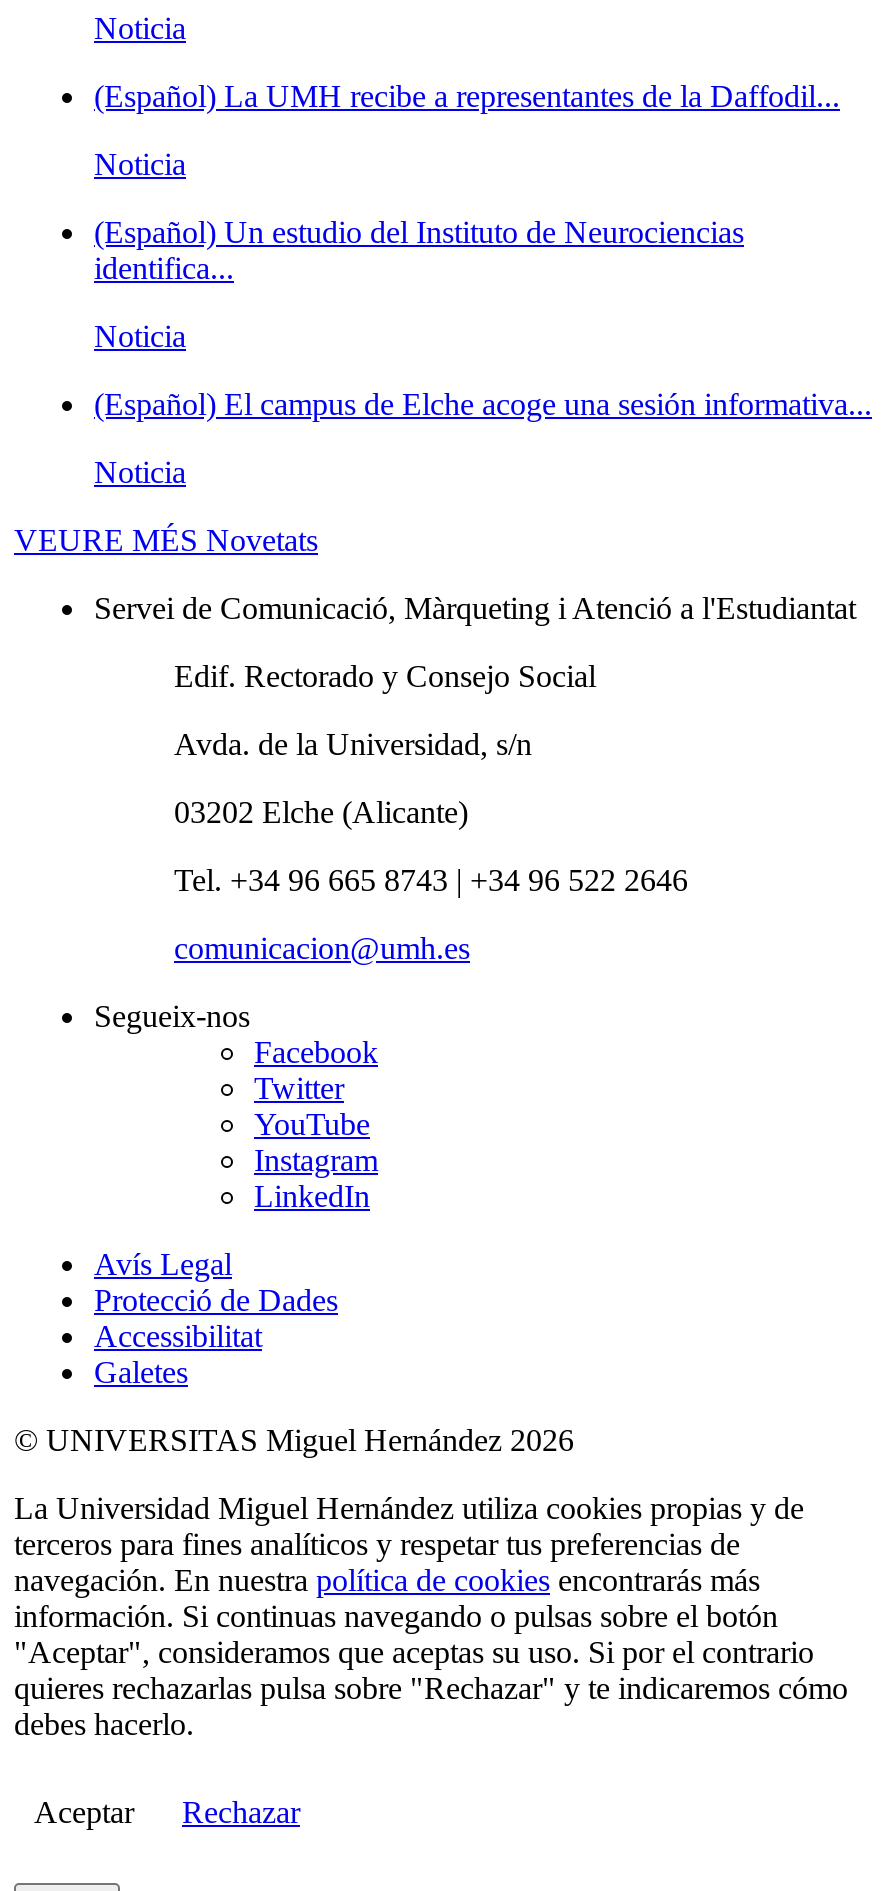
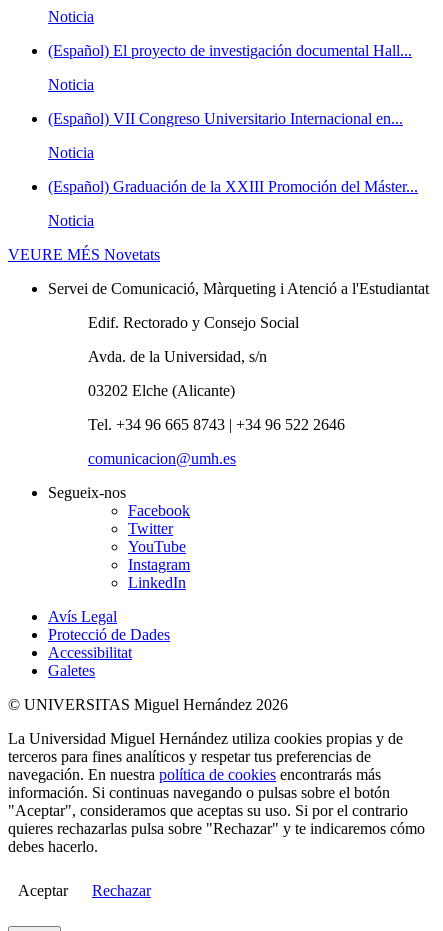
- (Español) La UMH recibe a representantes de la Daffodil...
+ (Español) El proyecto de investigación documental Hall...

- (Español) Un estudio del Instituto de Neurociencias
- identifica...
+ (Español) VII Congreso Universitario Internacional en...

- (Español) El campus de Elche acoge una sesión informativa...
+ (Español) Graduación de la XXIII Promoción del Máster...
